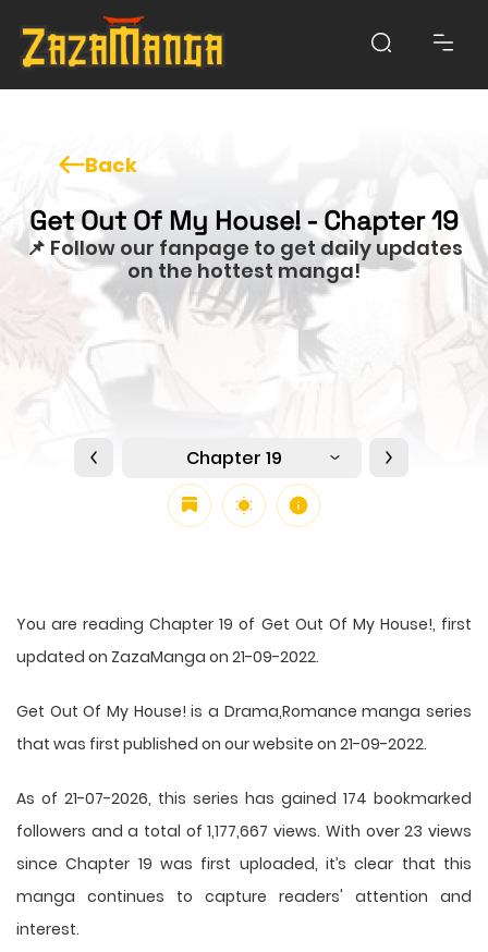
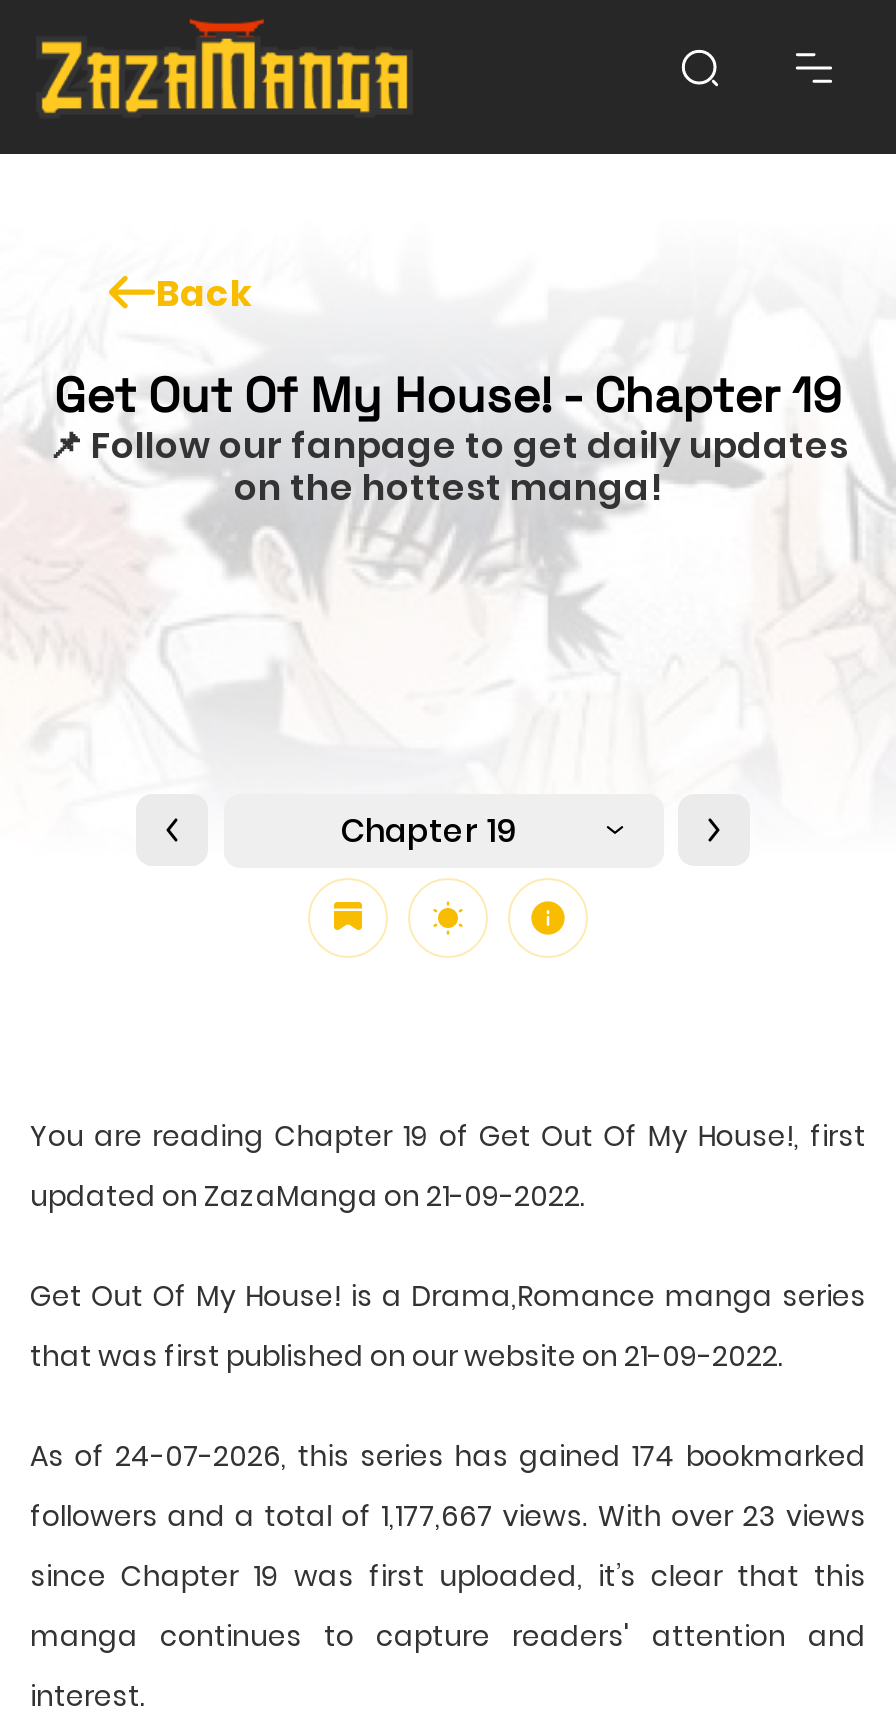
- As of 21-07-2026, this series has gained 174 bookmarked
+ As of 24-07-2026, this series has gained 174 bookmarked
